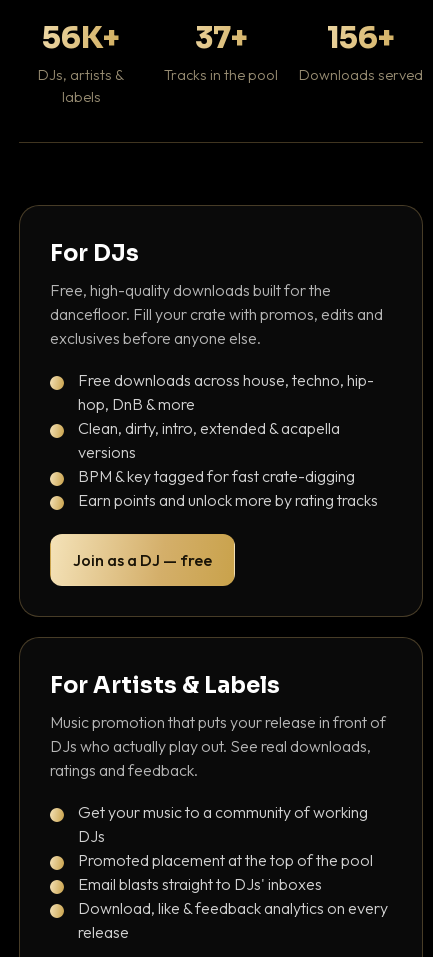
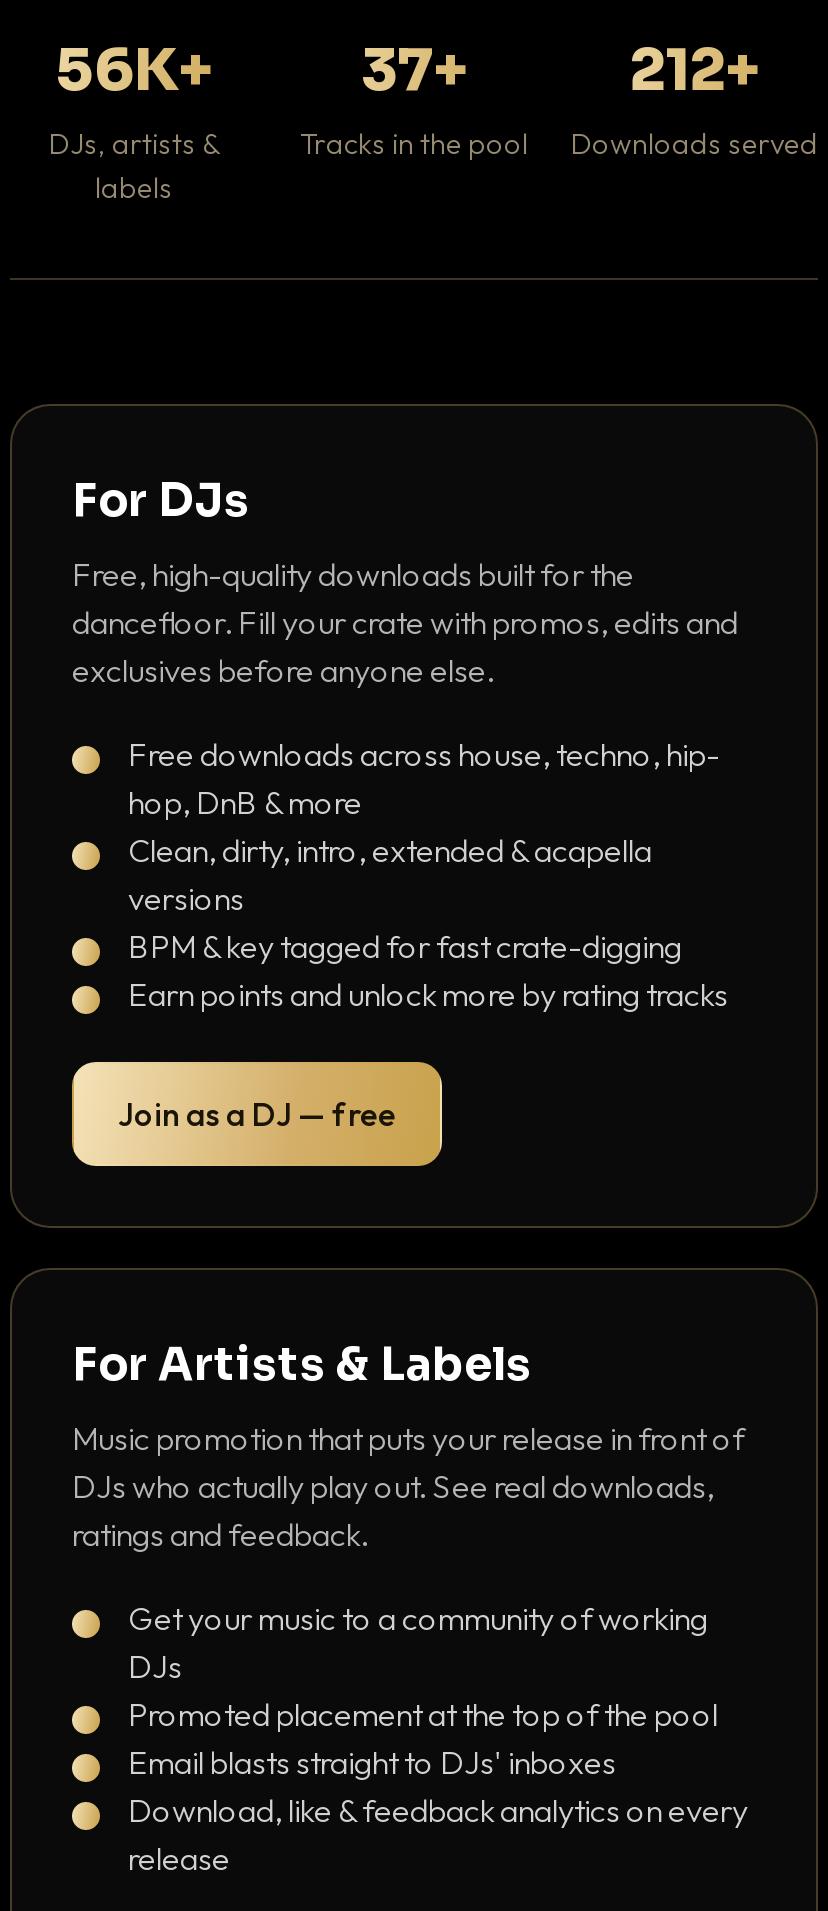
- 156+
+ 212+
